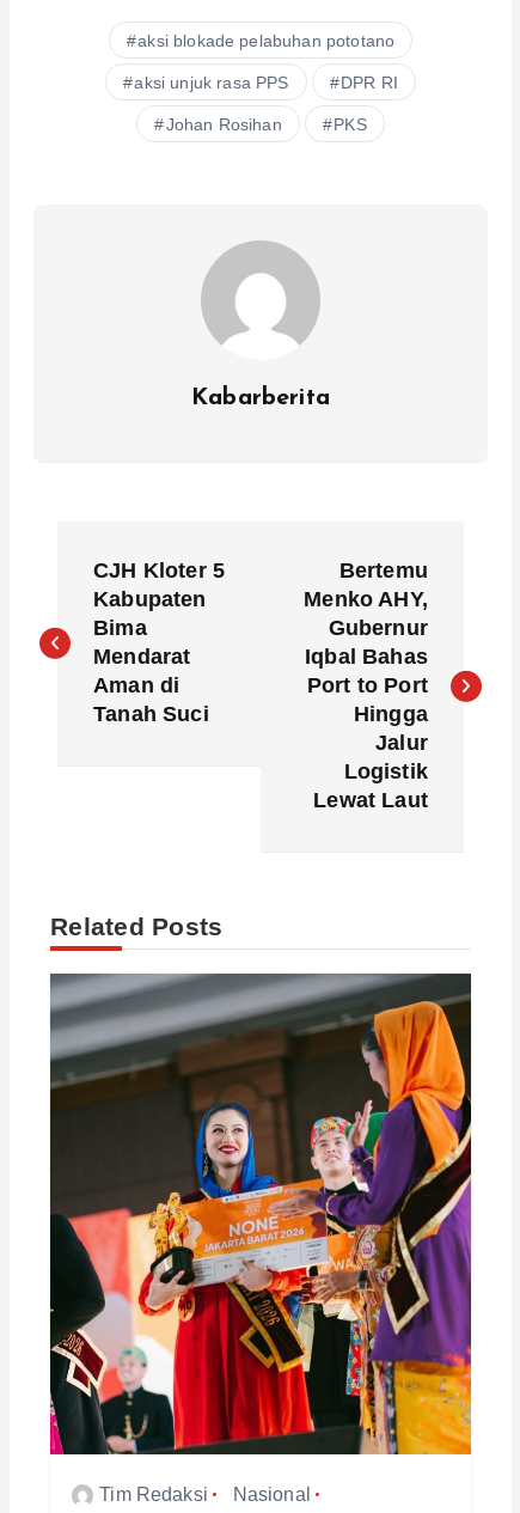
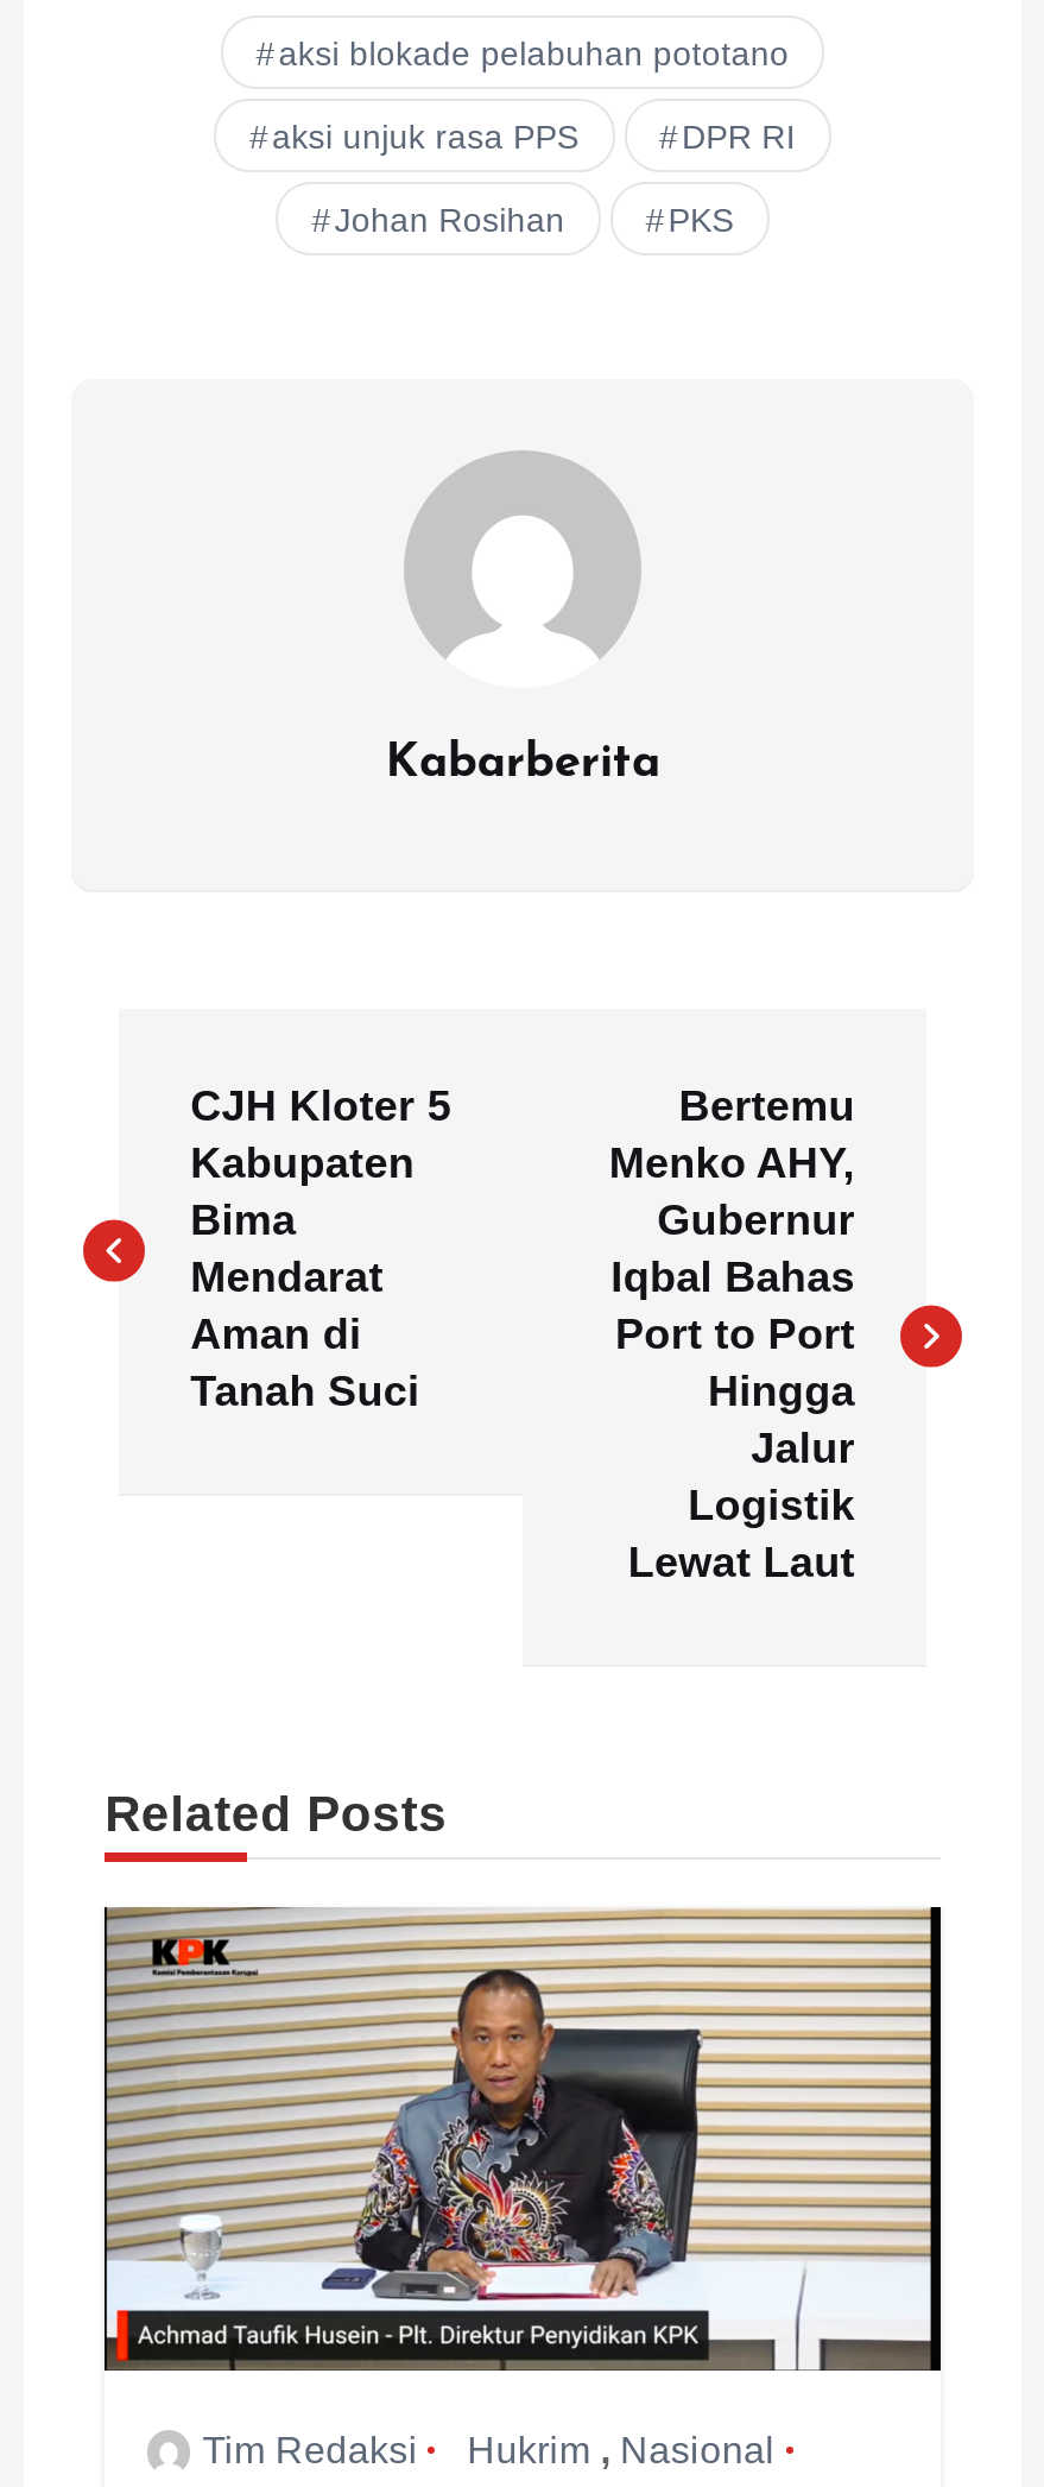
- [image]
- Nasional
+ [image]
+ Hukrim, Nasional
